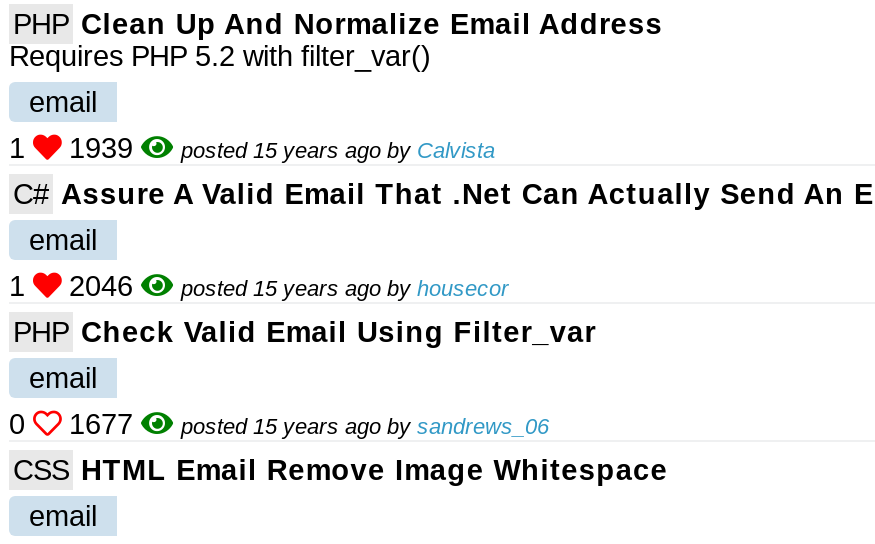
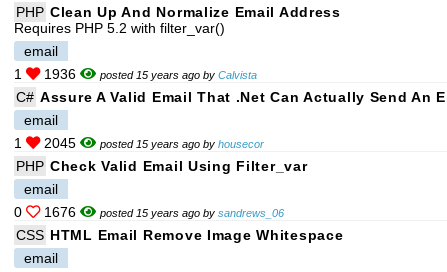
- 1 1939 posted 15 years ago by Calvista
+ 1 1936 posted 15 years ago by Calvista

- 1 2046 posted 15 years ago by housecor
+ 1 2045 posted 15 years ago by housecor

- 0 1677 posted 15 years ago by sandrews_06
+ 0 1676 posted 15 years ago by sandrews_06
